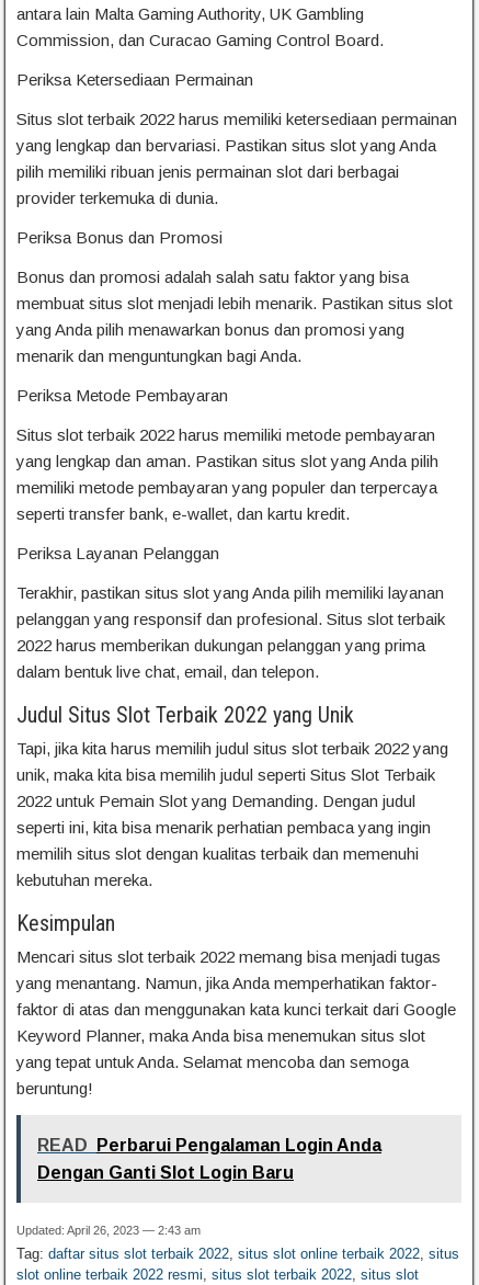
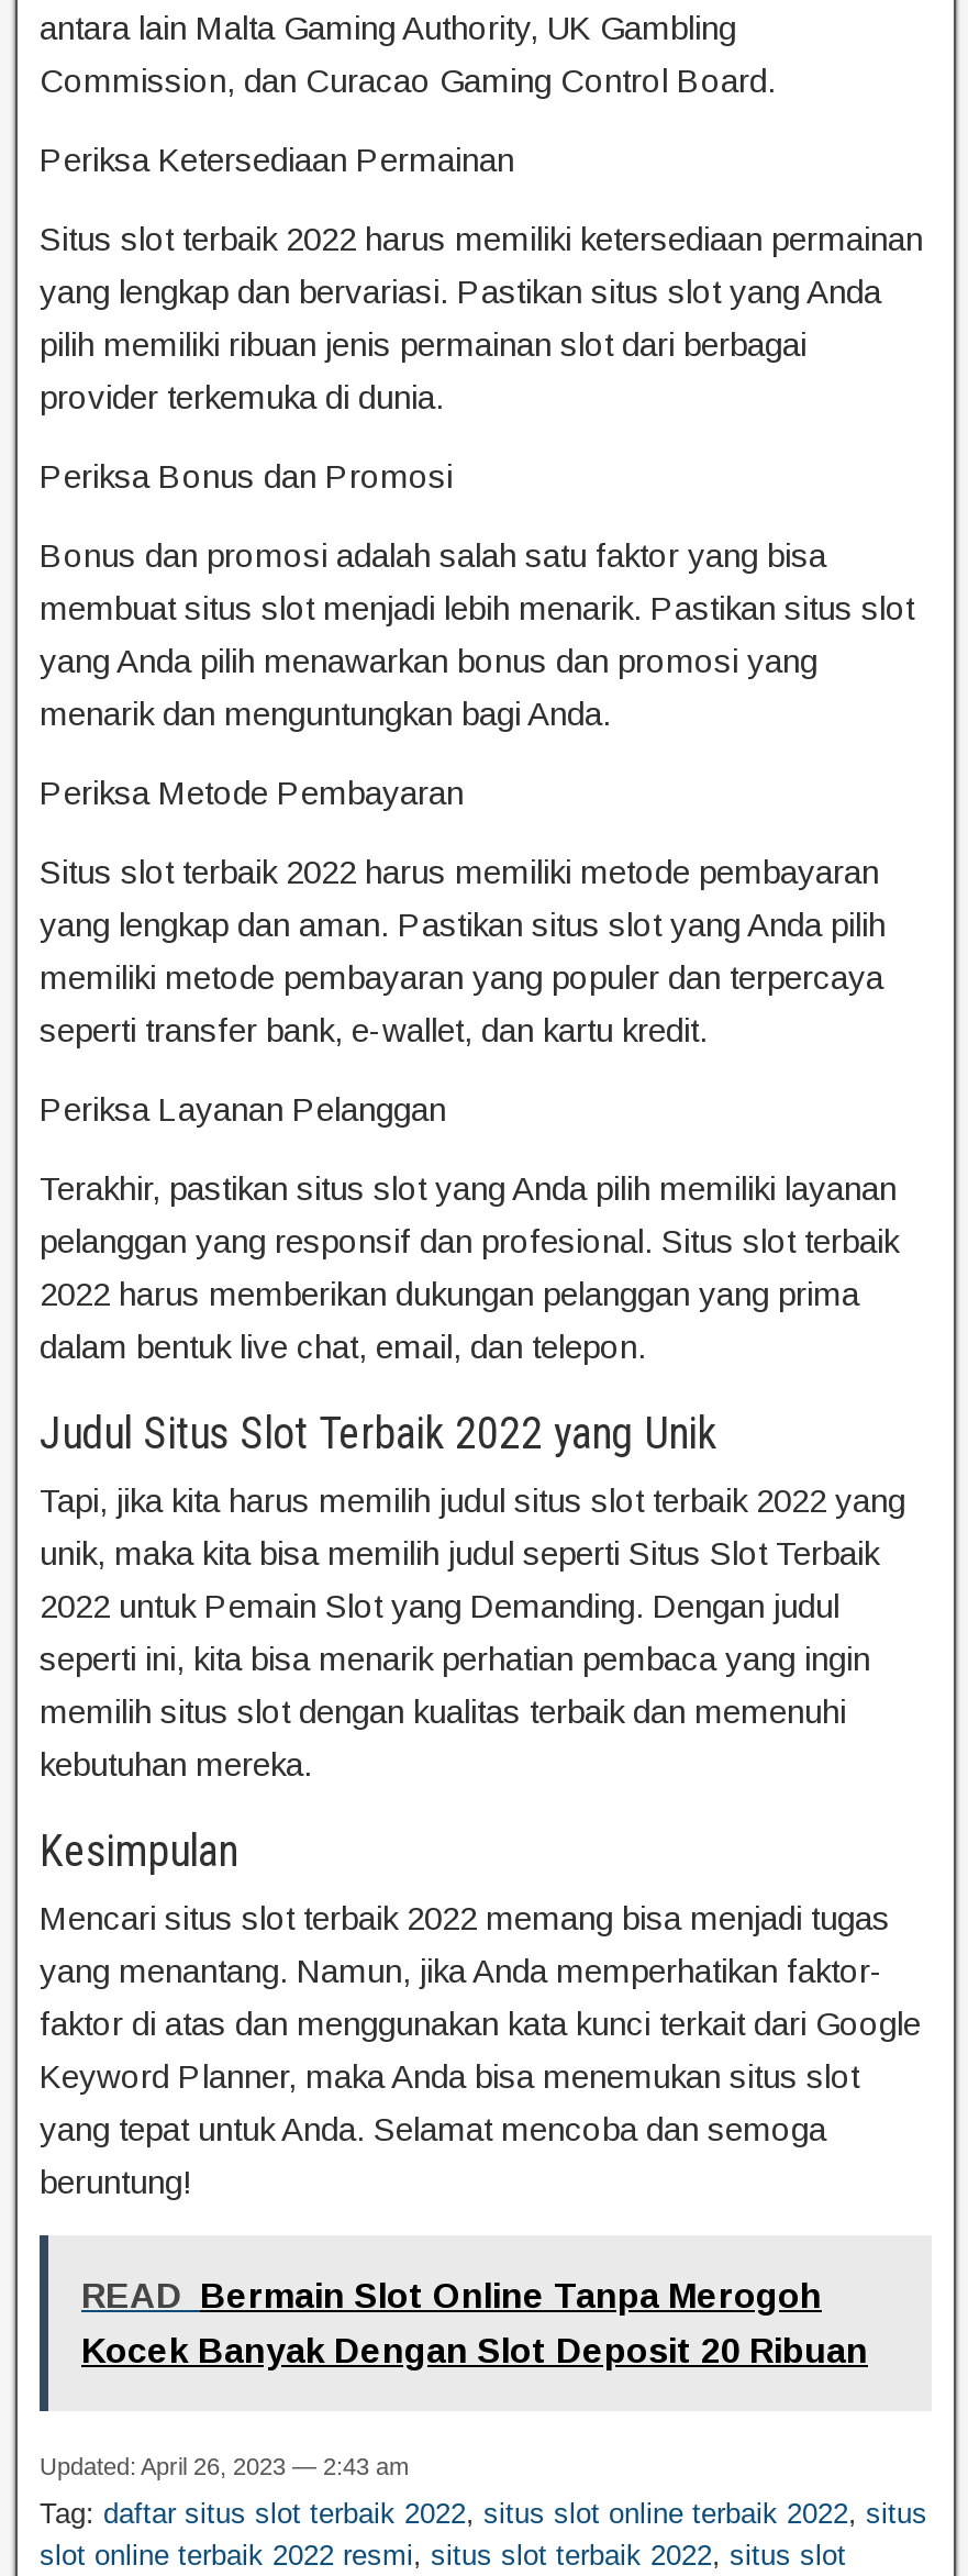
- READ Perbarui Pengalaman Login Anda
+ READ Bermain Slot Online Tanpa Merogoh

- Dengan Ganti Slot Login Baru
+ Kocek Banyak Dengan Slot Deposit 20 Ribuan
